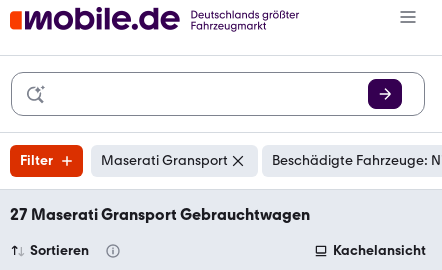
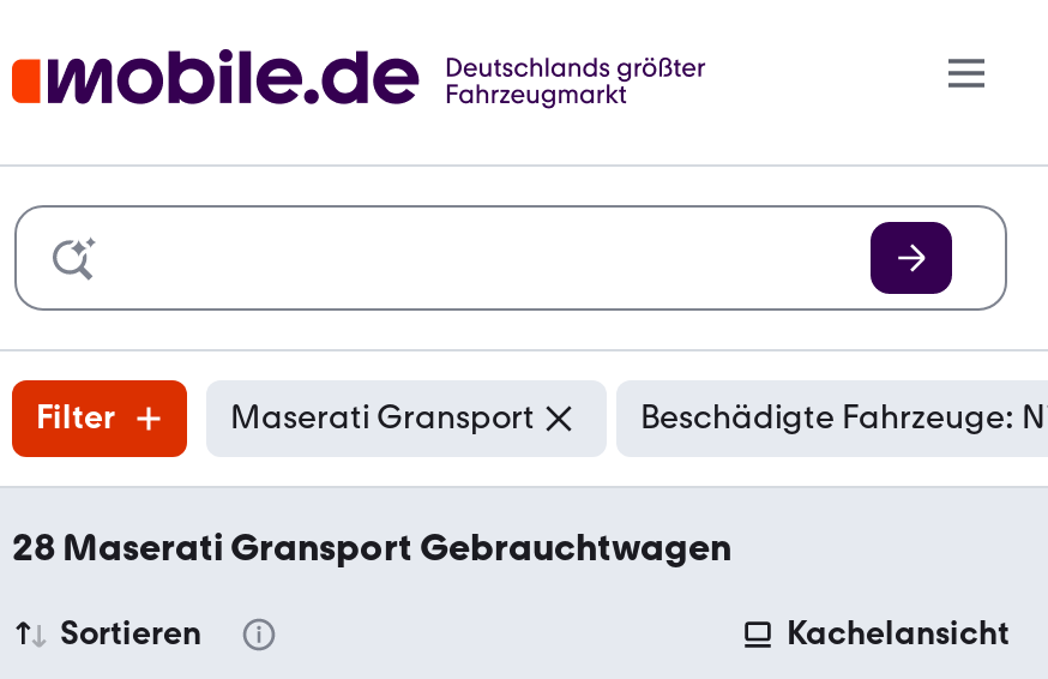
- 27 Maserati Gransport Gebrauchtwagen
+ 28 Maserati Gransport Gebrauchtwagen
